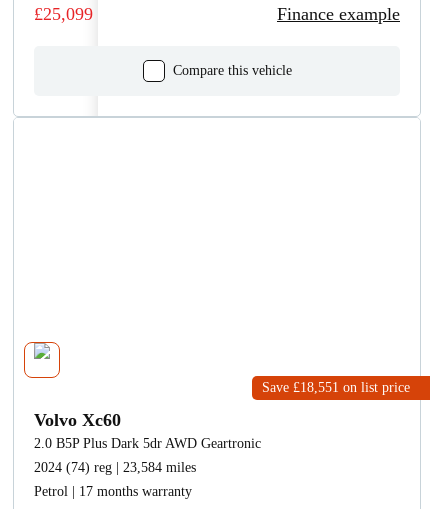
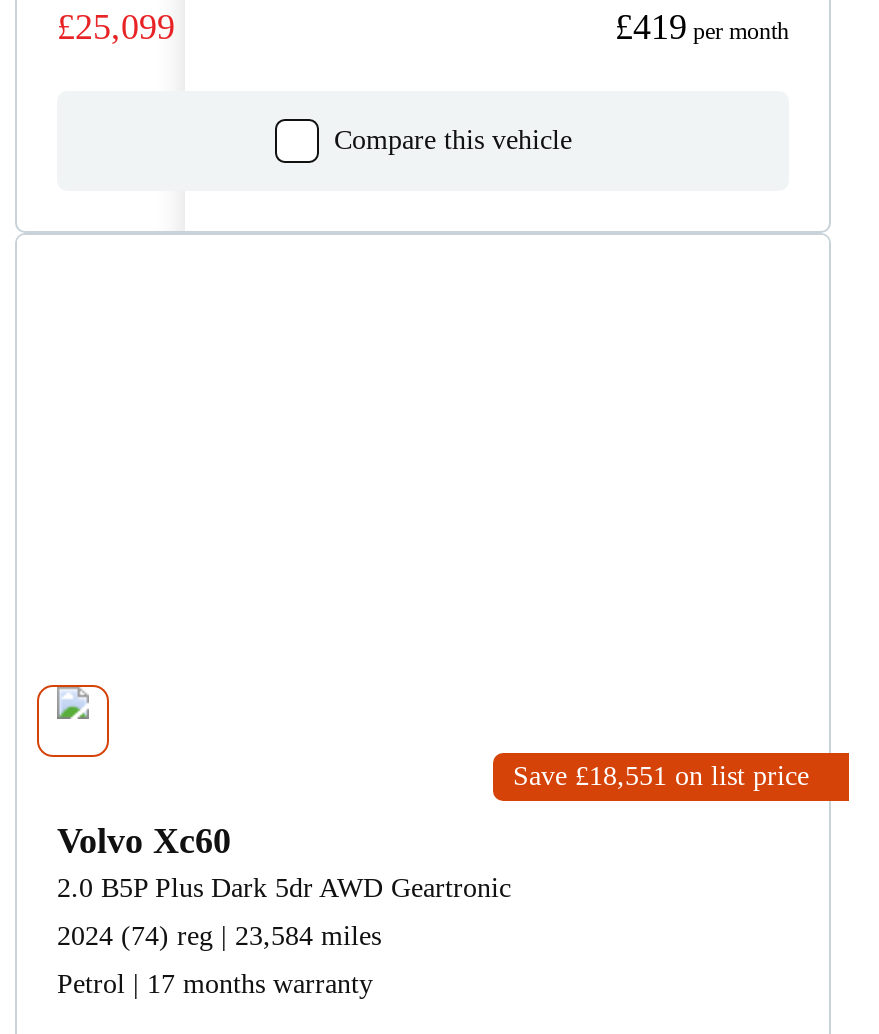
- Finance example
+ £419 per month
